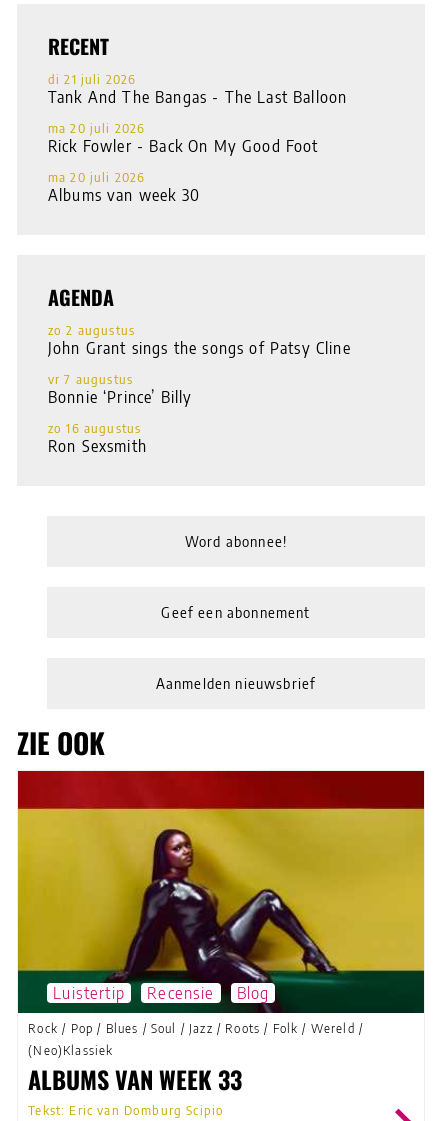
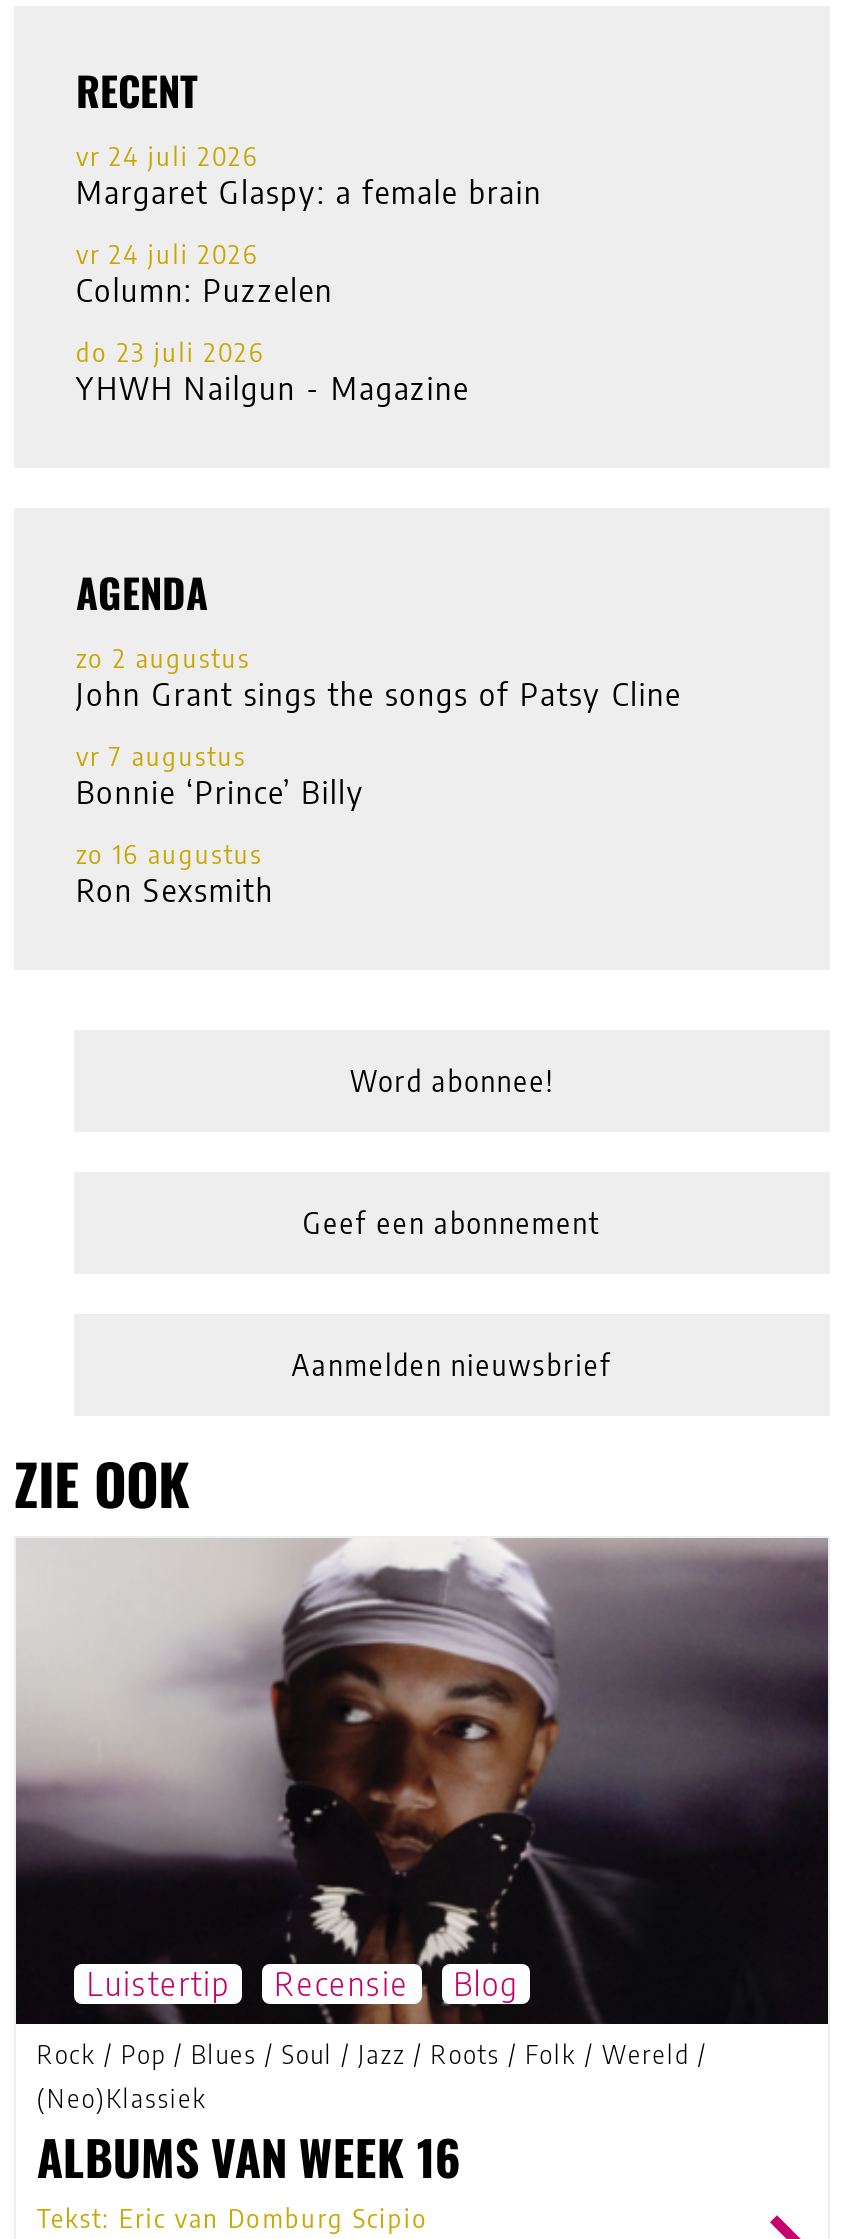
- di 21 juli 2026
- Tank And The Bangas - The Last Balloon
+ vr 24 juli 2026
+ Margaret Glaspy: a female brain

- ma 20 juli 2026
- Rick Fowler - Back On My Good Foot
+ vr 24 juli 2026
+ Column: Puzzelen

- ma 20 juli 2026
- Albums van week 30
+ do 23 juli 2026
+ YHWH Nailgun - Magazine

- [image]
+ [image]

- ALBUMS VAN WEEK 33
+ ALBUMS VAN WEEK 16
